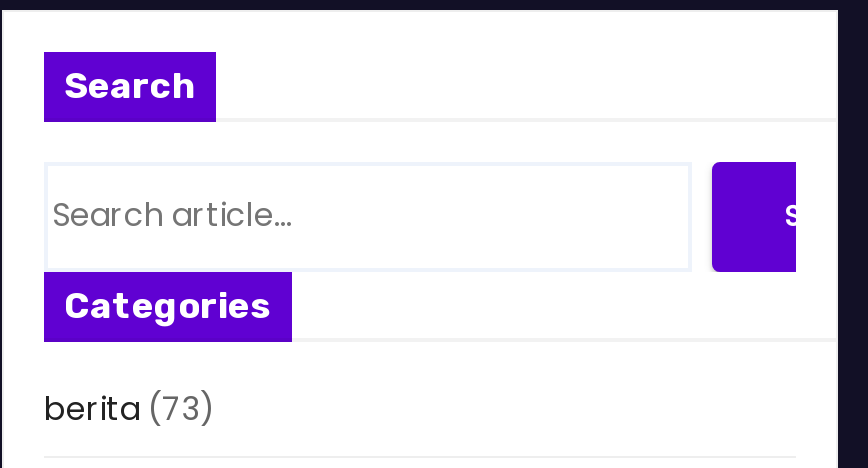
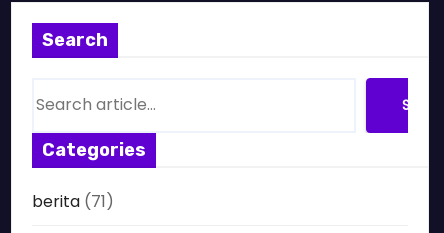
- berita (73)
+ berita (71)
